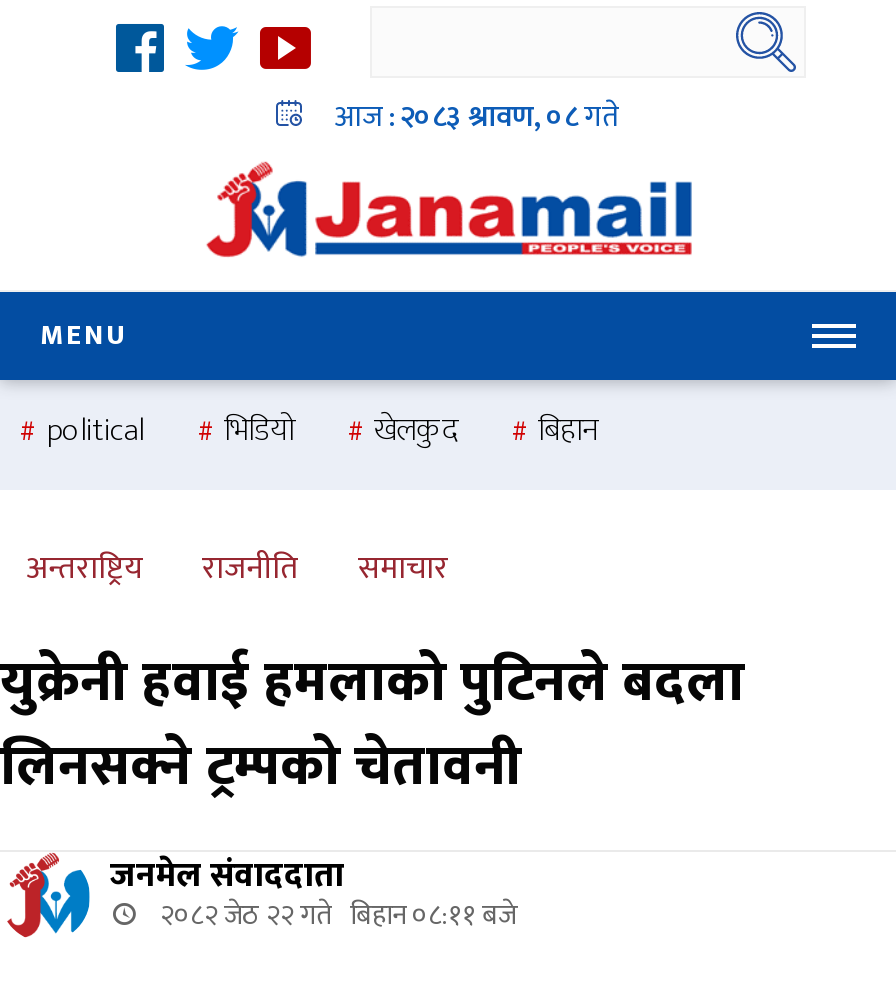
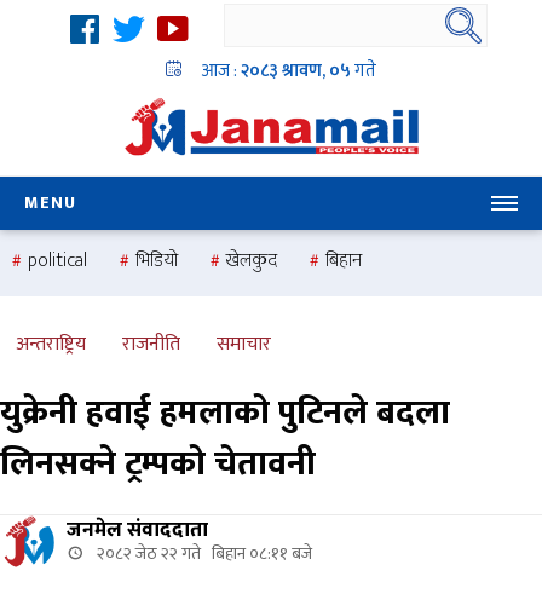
- आज :२०८३ श्रावण, ०८गते
+ आज :२०८३ श्रावण, ०५गते
